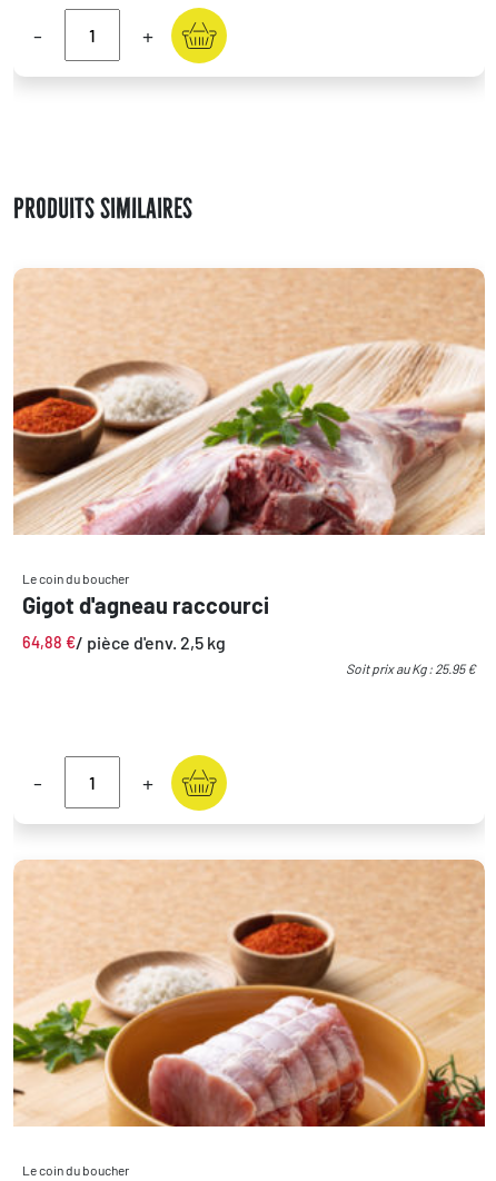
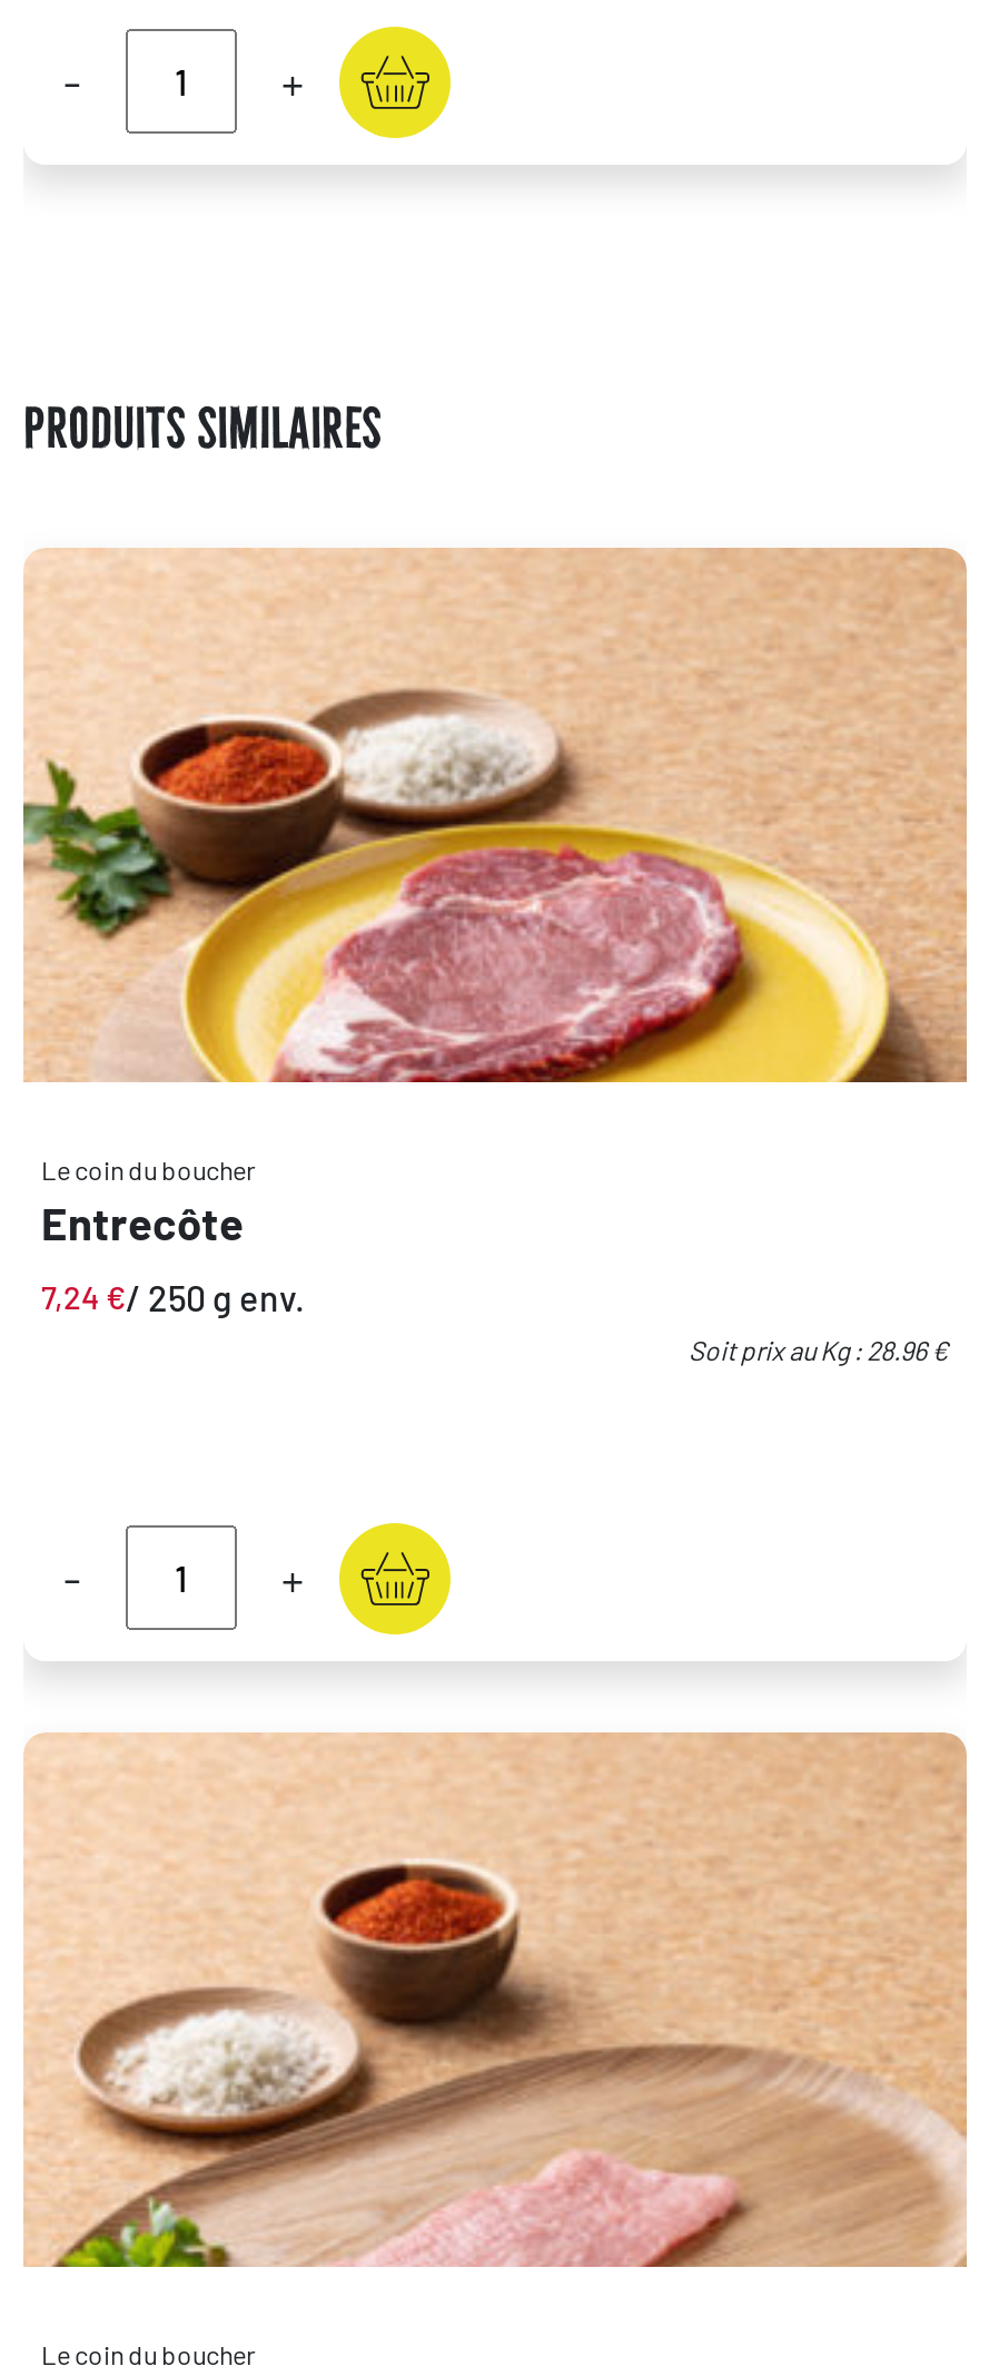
- [image]
+ [image]

- Gigot d'agneau raccourci
+ Entrecôte

- 64,88 €/ pièce d'env. 2,5 kg
- Soit prix au Kg : 25.95 €
+ 7,24 €/ 250 g env.
+ Soit prix au Kg : 28.96 €

- [image]
+ [image]
